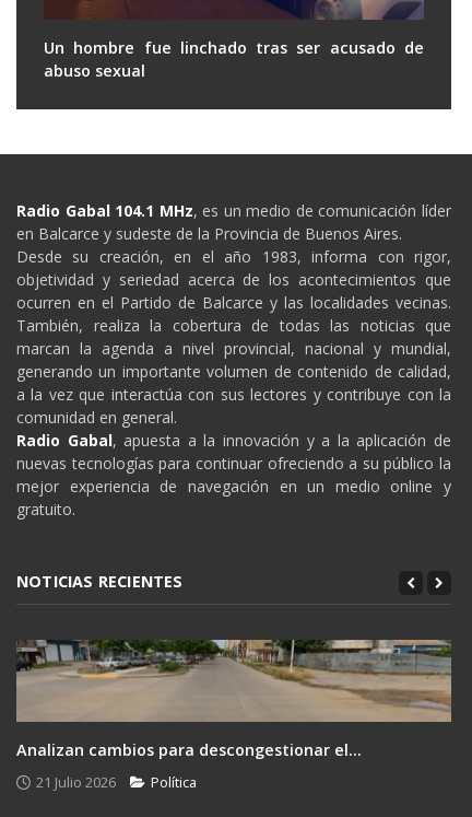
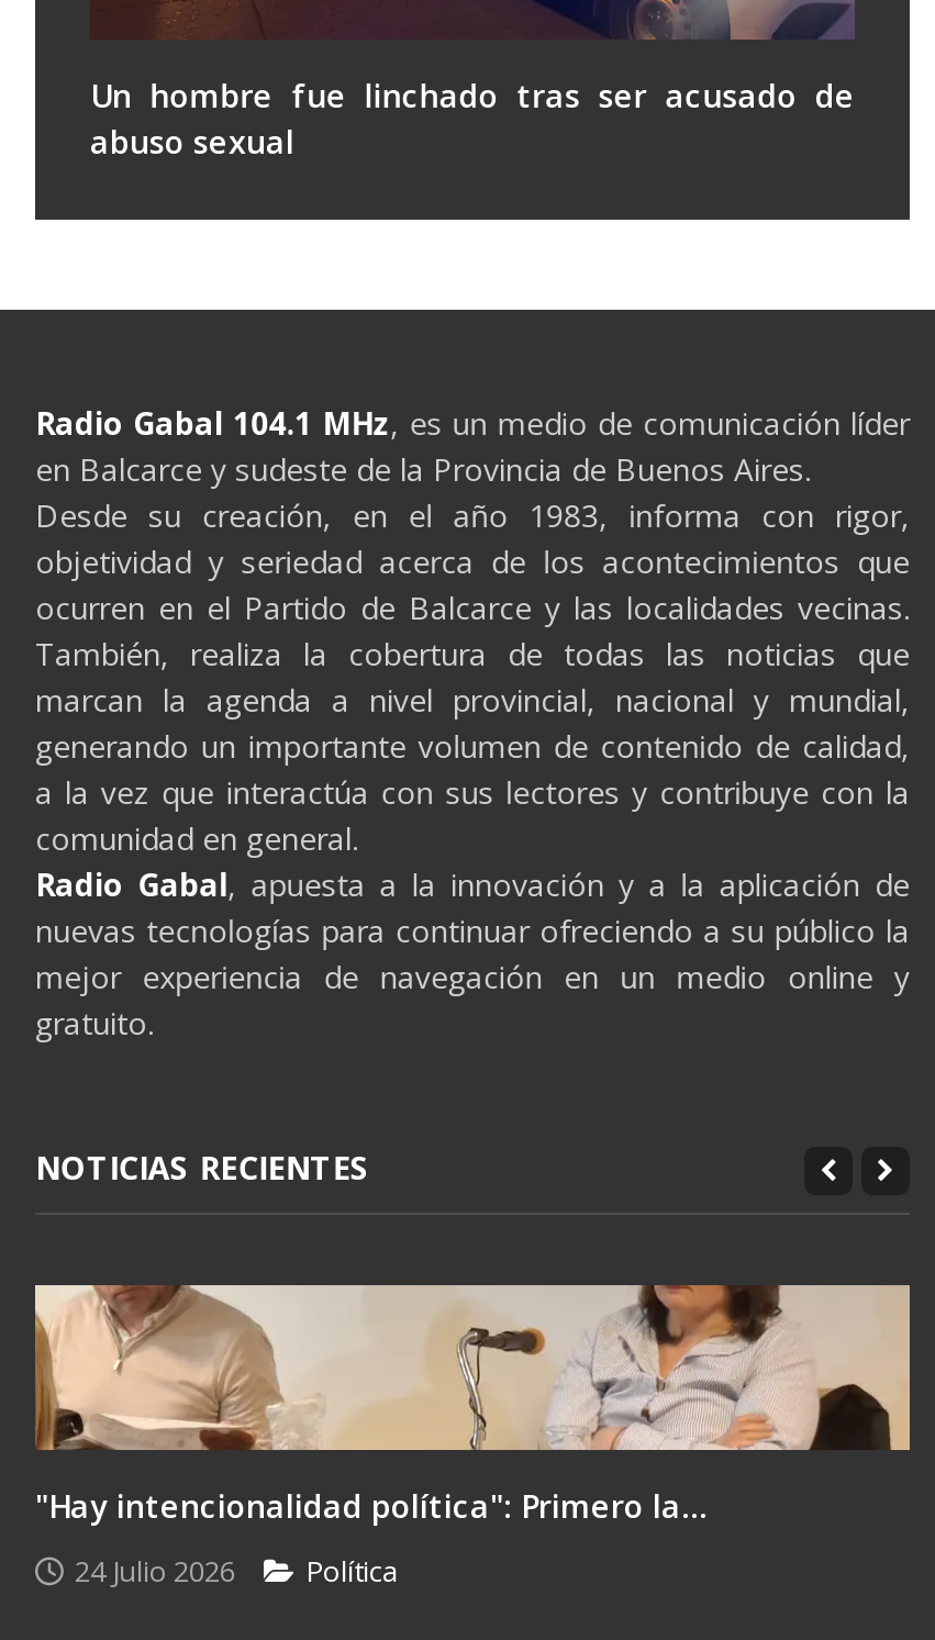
- [image]
- Analizan cambios para descongestionar el...
+ [image]
+ "Hay intencionalidad política": Primero la...

- 21 Julio 2026 Política
+ 24 Julio 2026 Política
